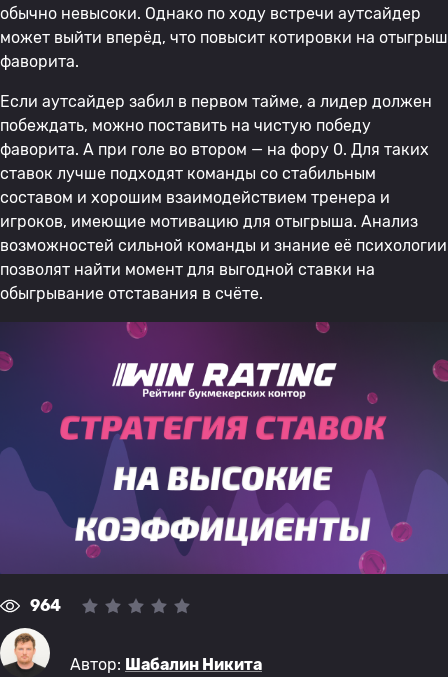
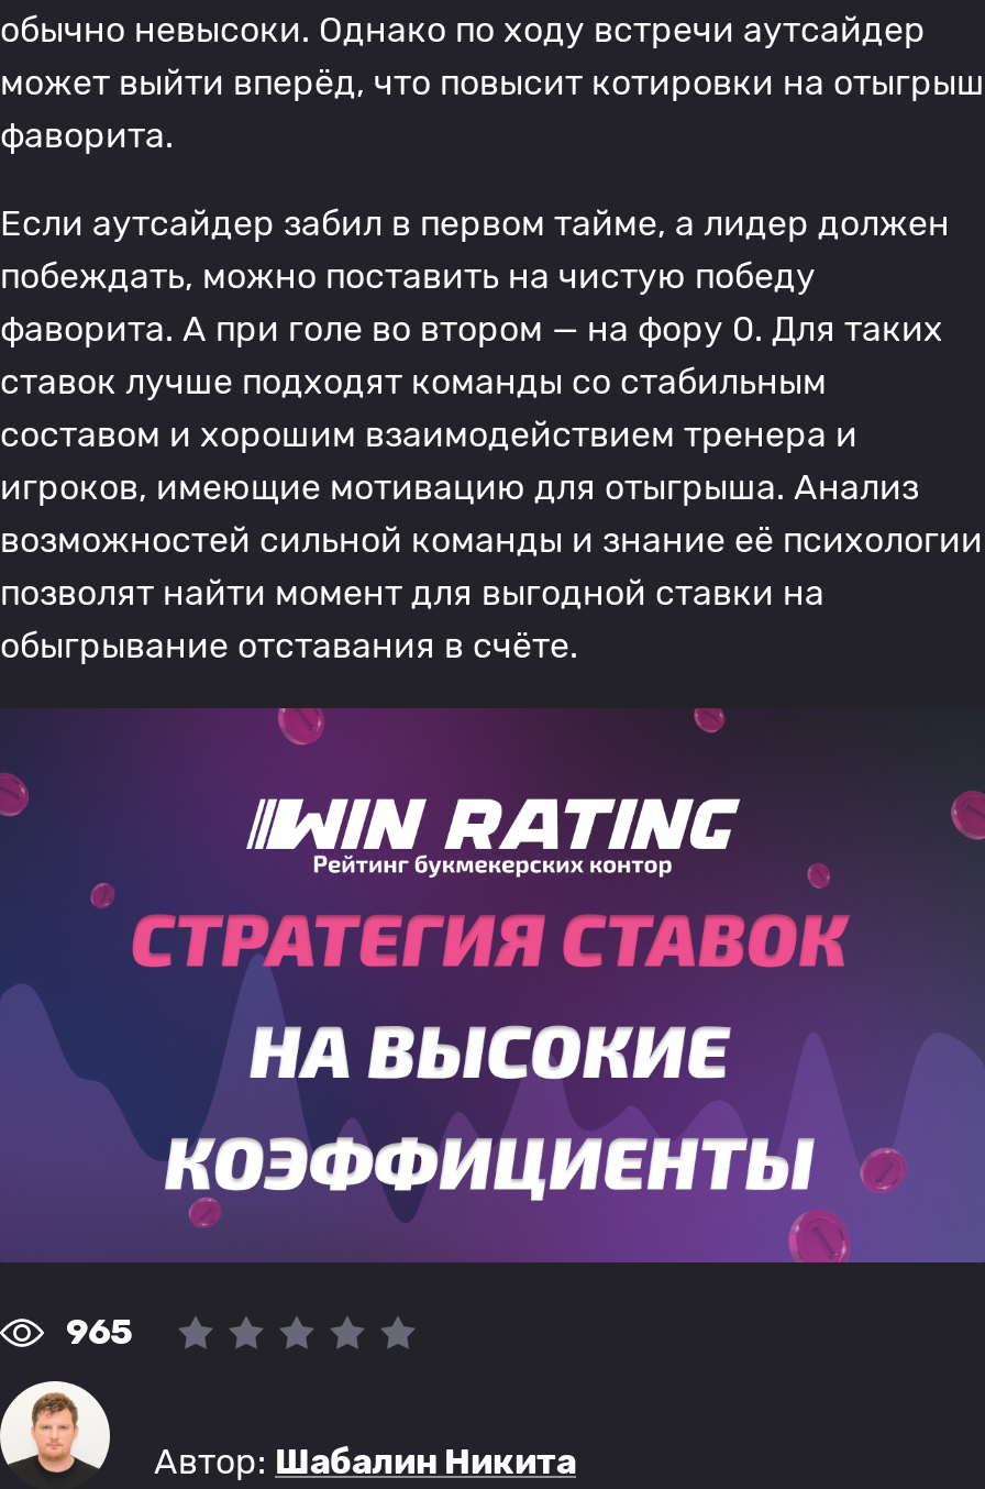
- 964
+ 965
